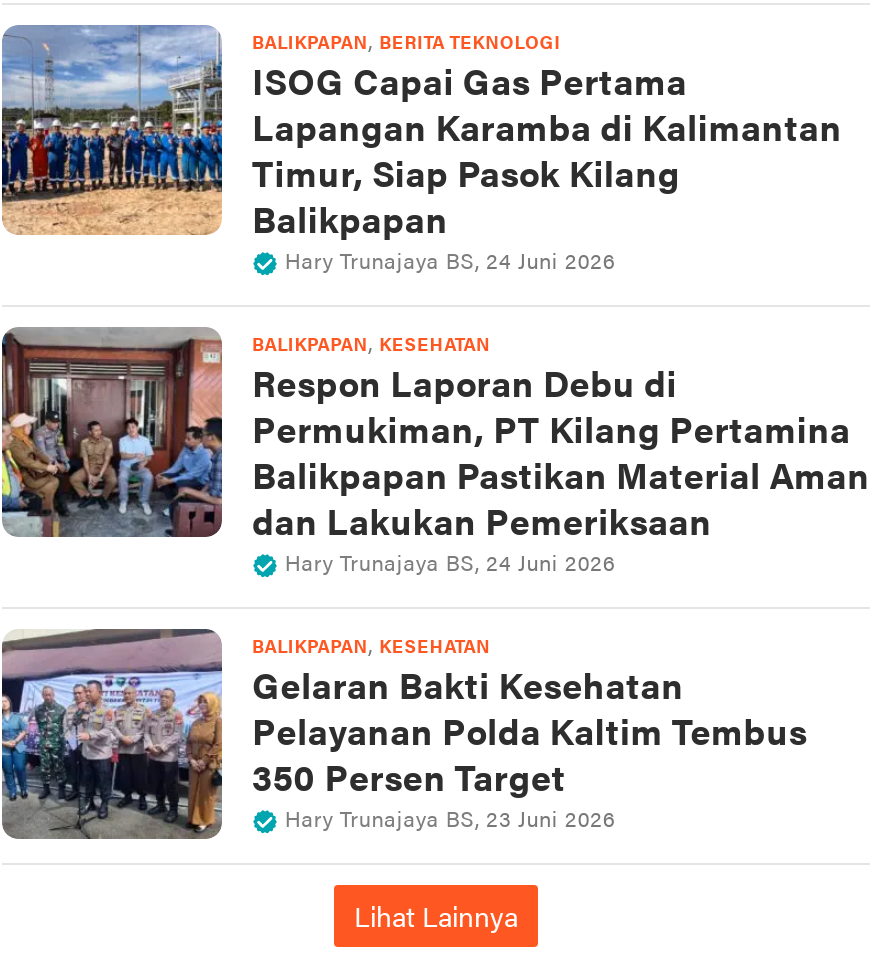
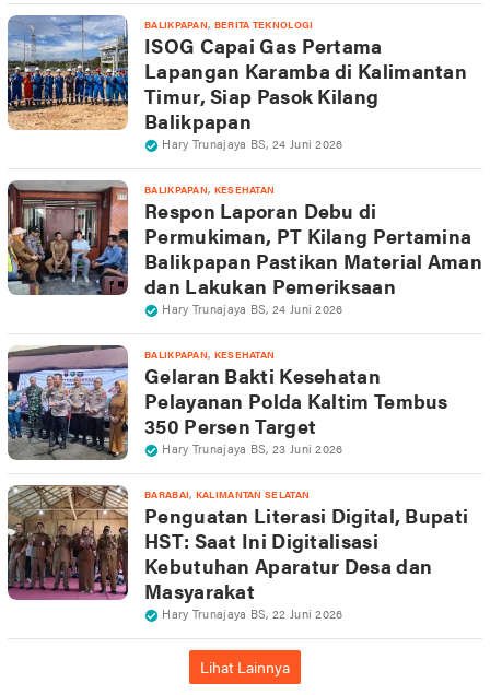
+ [image]
+ BARABAI, KALIMANTAN SELATAN
+ Penguatan Literasi Digital, Bupati
+ HST: Saat Ini Digitalisasi
+ Kebutuhan Aparatur Desa dan
+ Masyarakat
+ Hary Trunajaya BS, 22 Juni 2026
